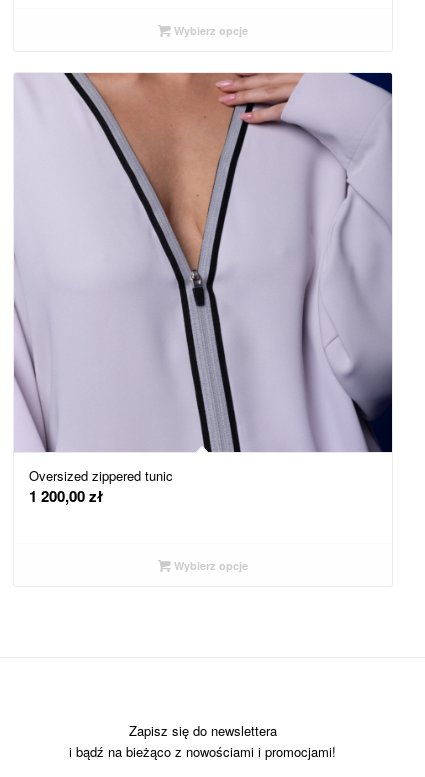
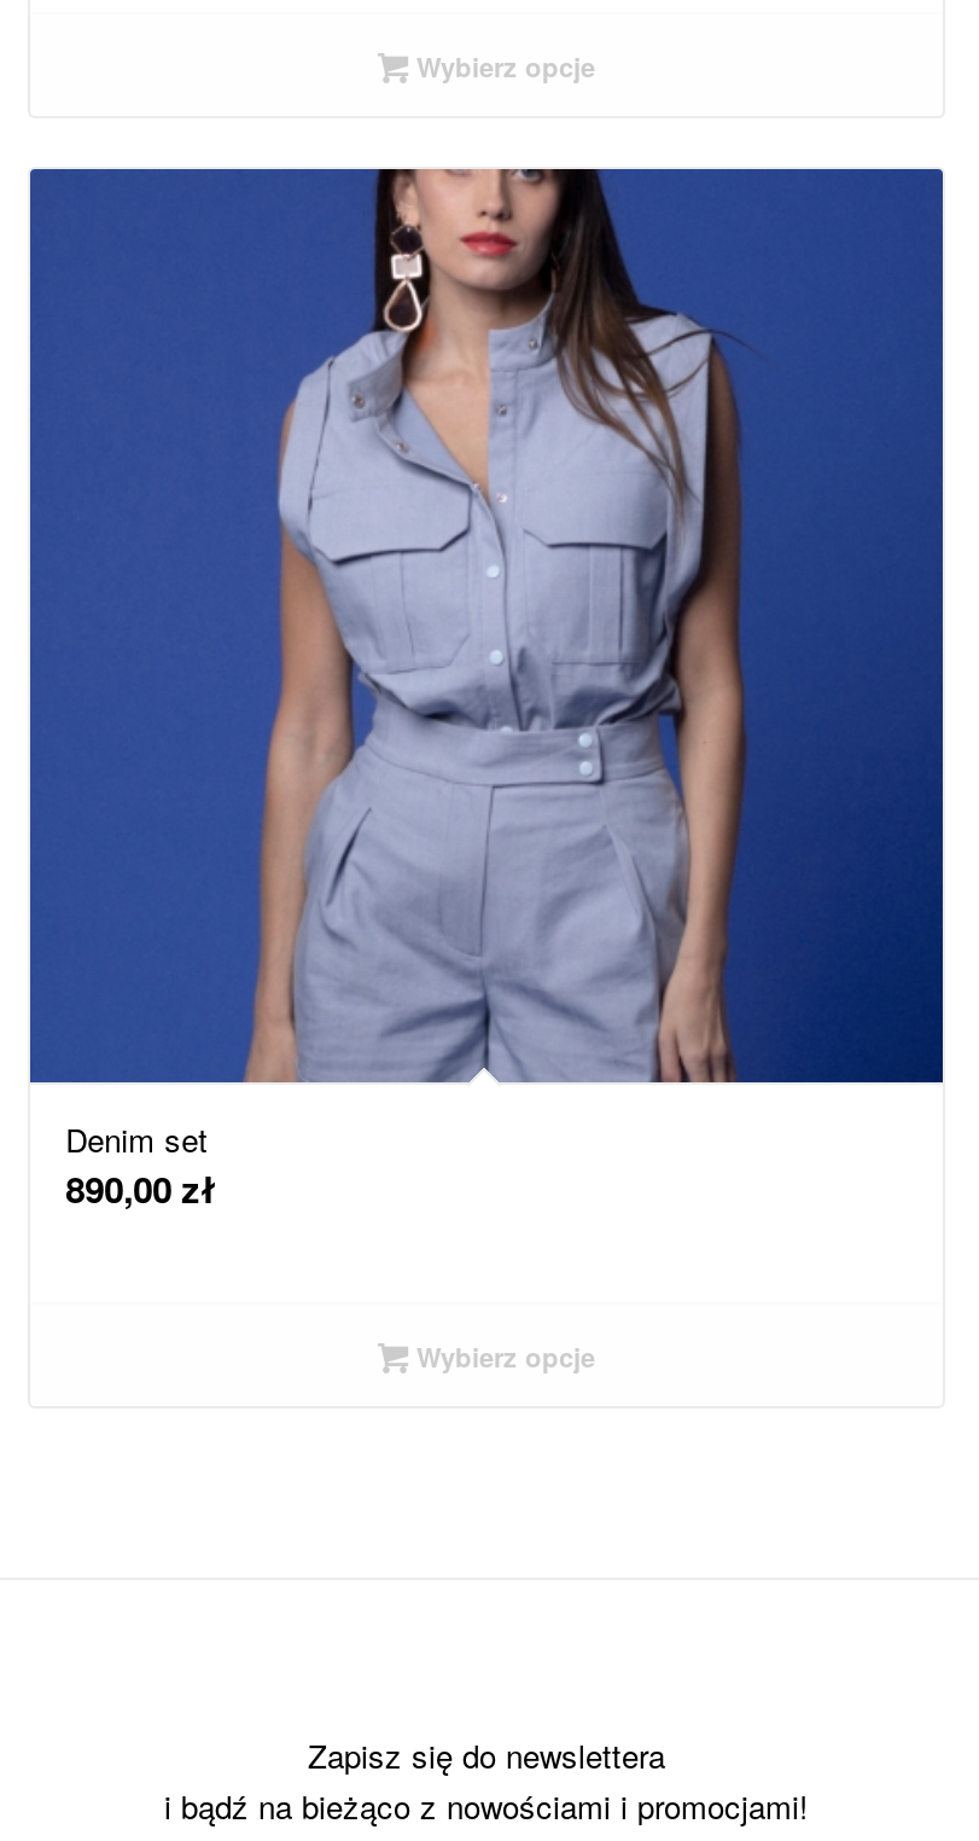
- [image]
- Oversized zippered tunic
- 1 200,00 zł
+ [image]
+ Denim set
+ 890,00 zł
